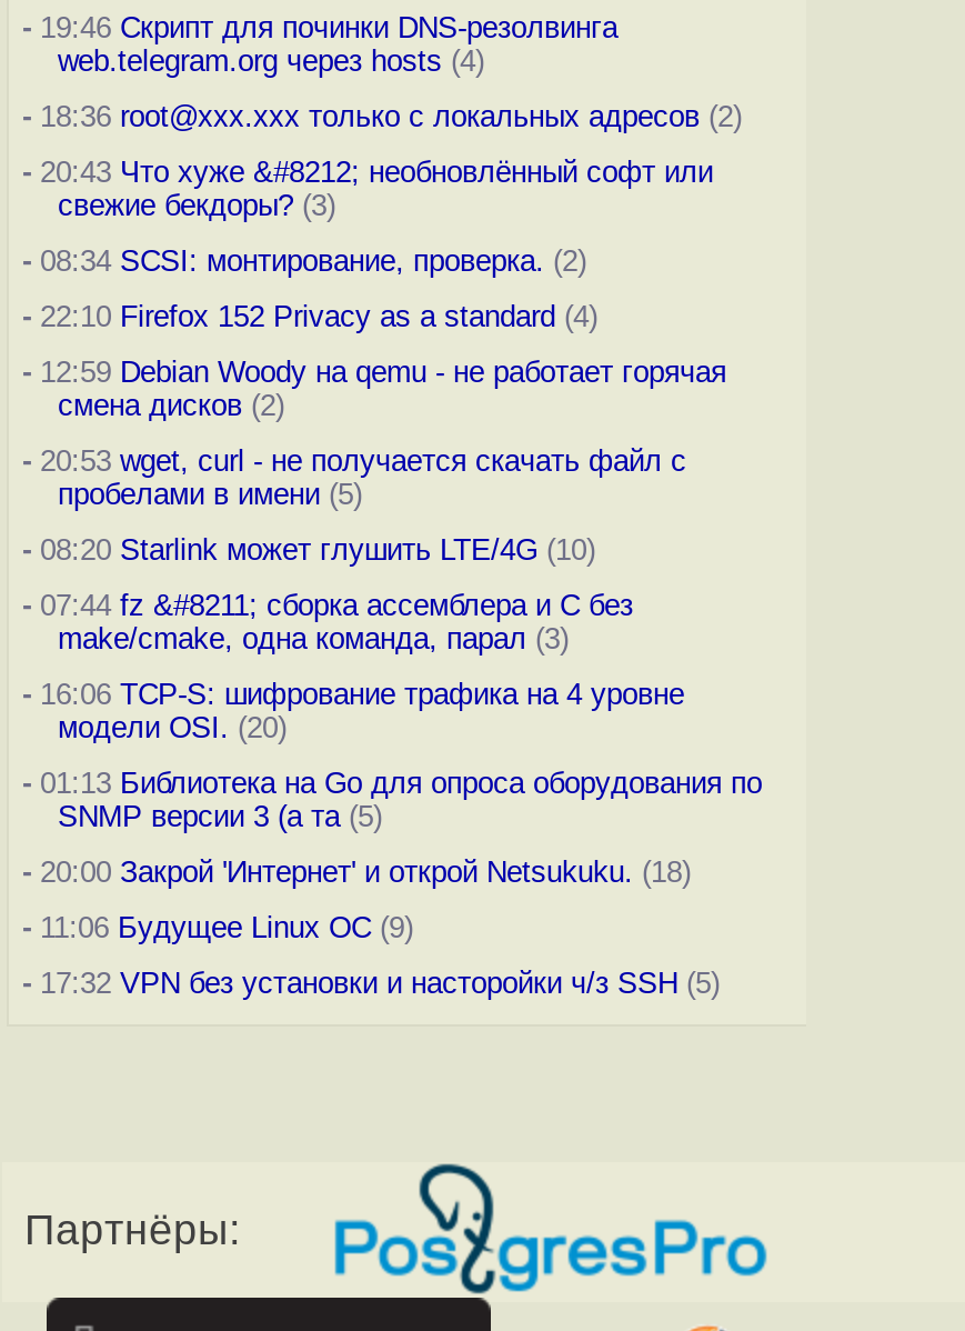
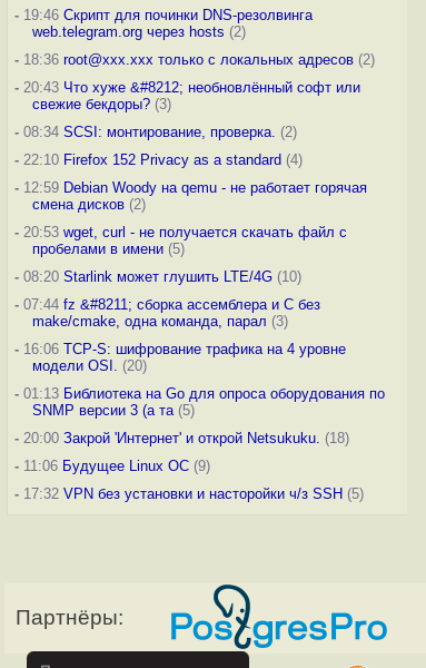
- web.telegram.org через hosts (4)
+ web.telegram.org через hosts (2)
